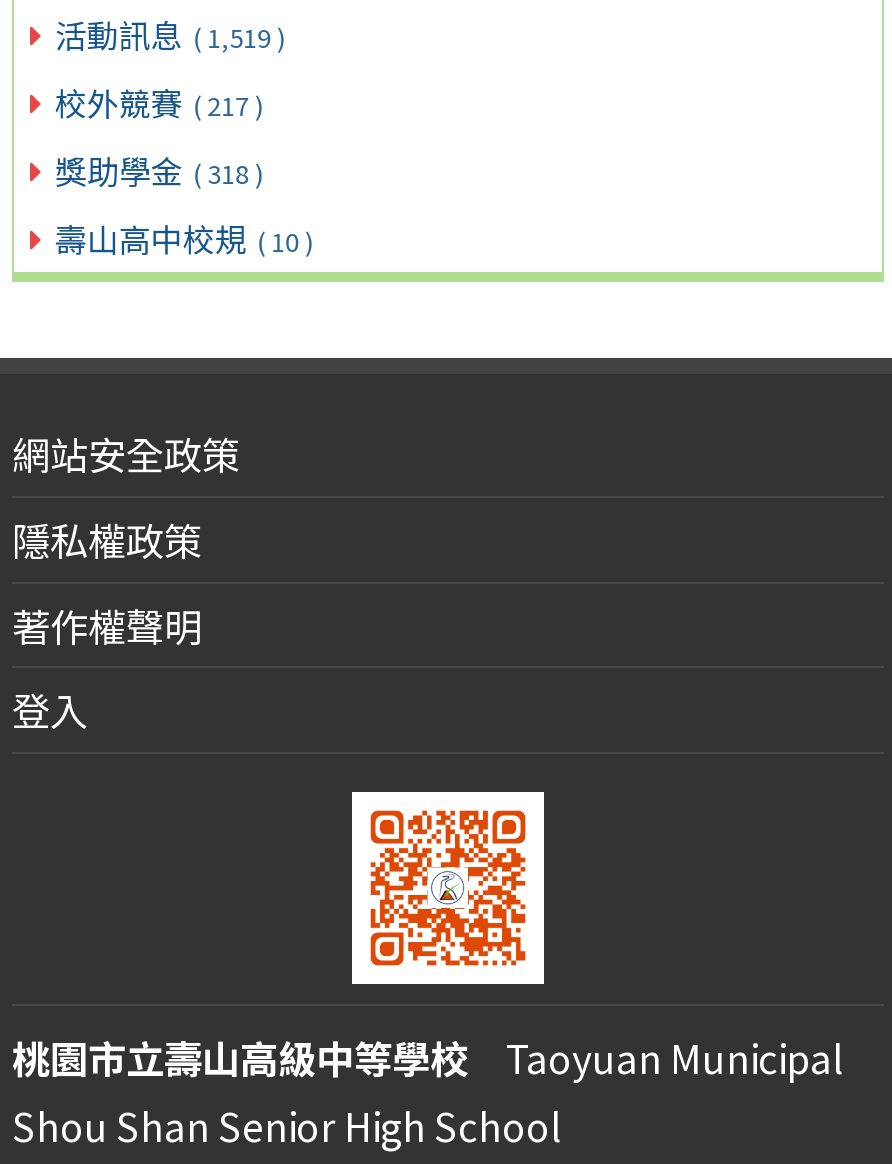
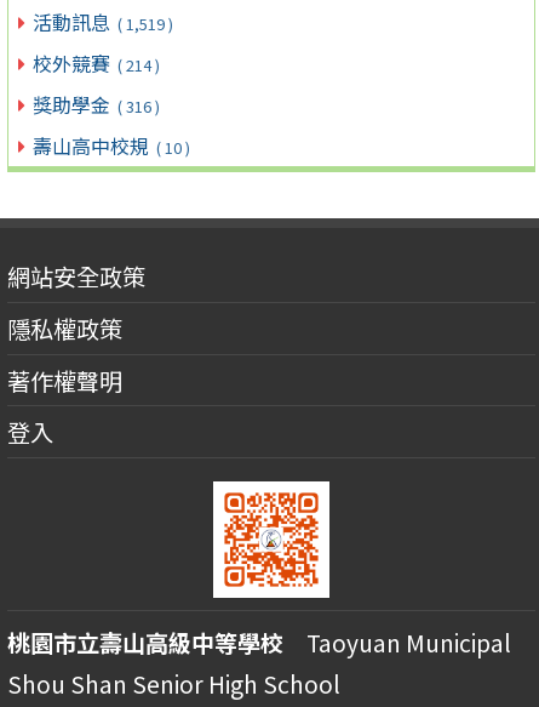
- 校外競賽 ( 217 )
+ 校外競賽 ( 214 )

- 獎助學金 ( 318 )
+ 獎助學金 ( 316 )
